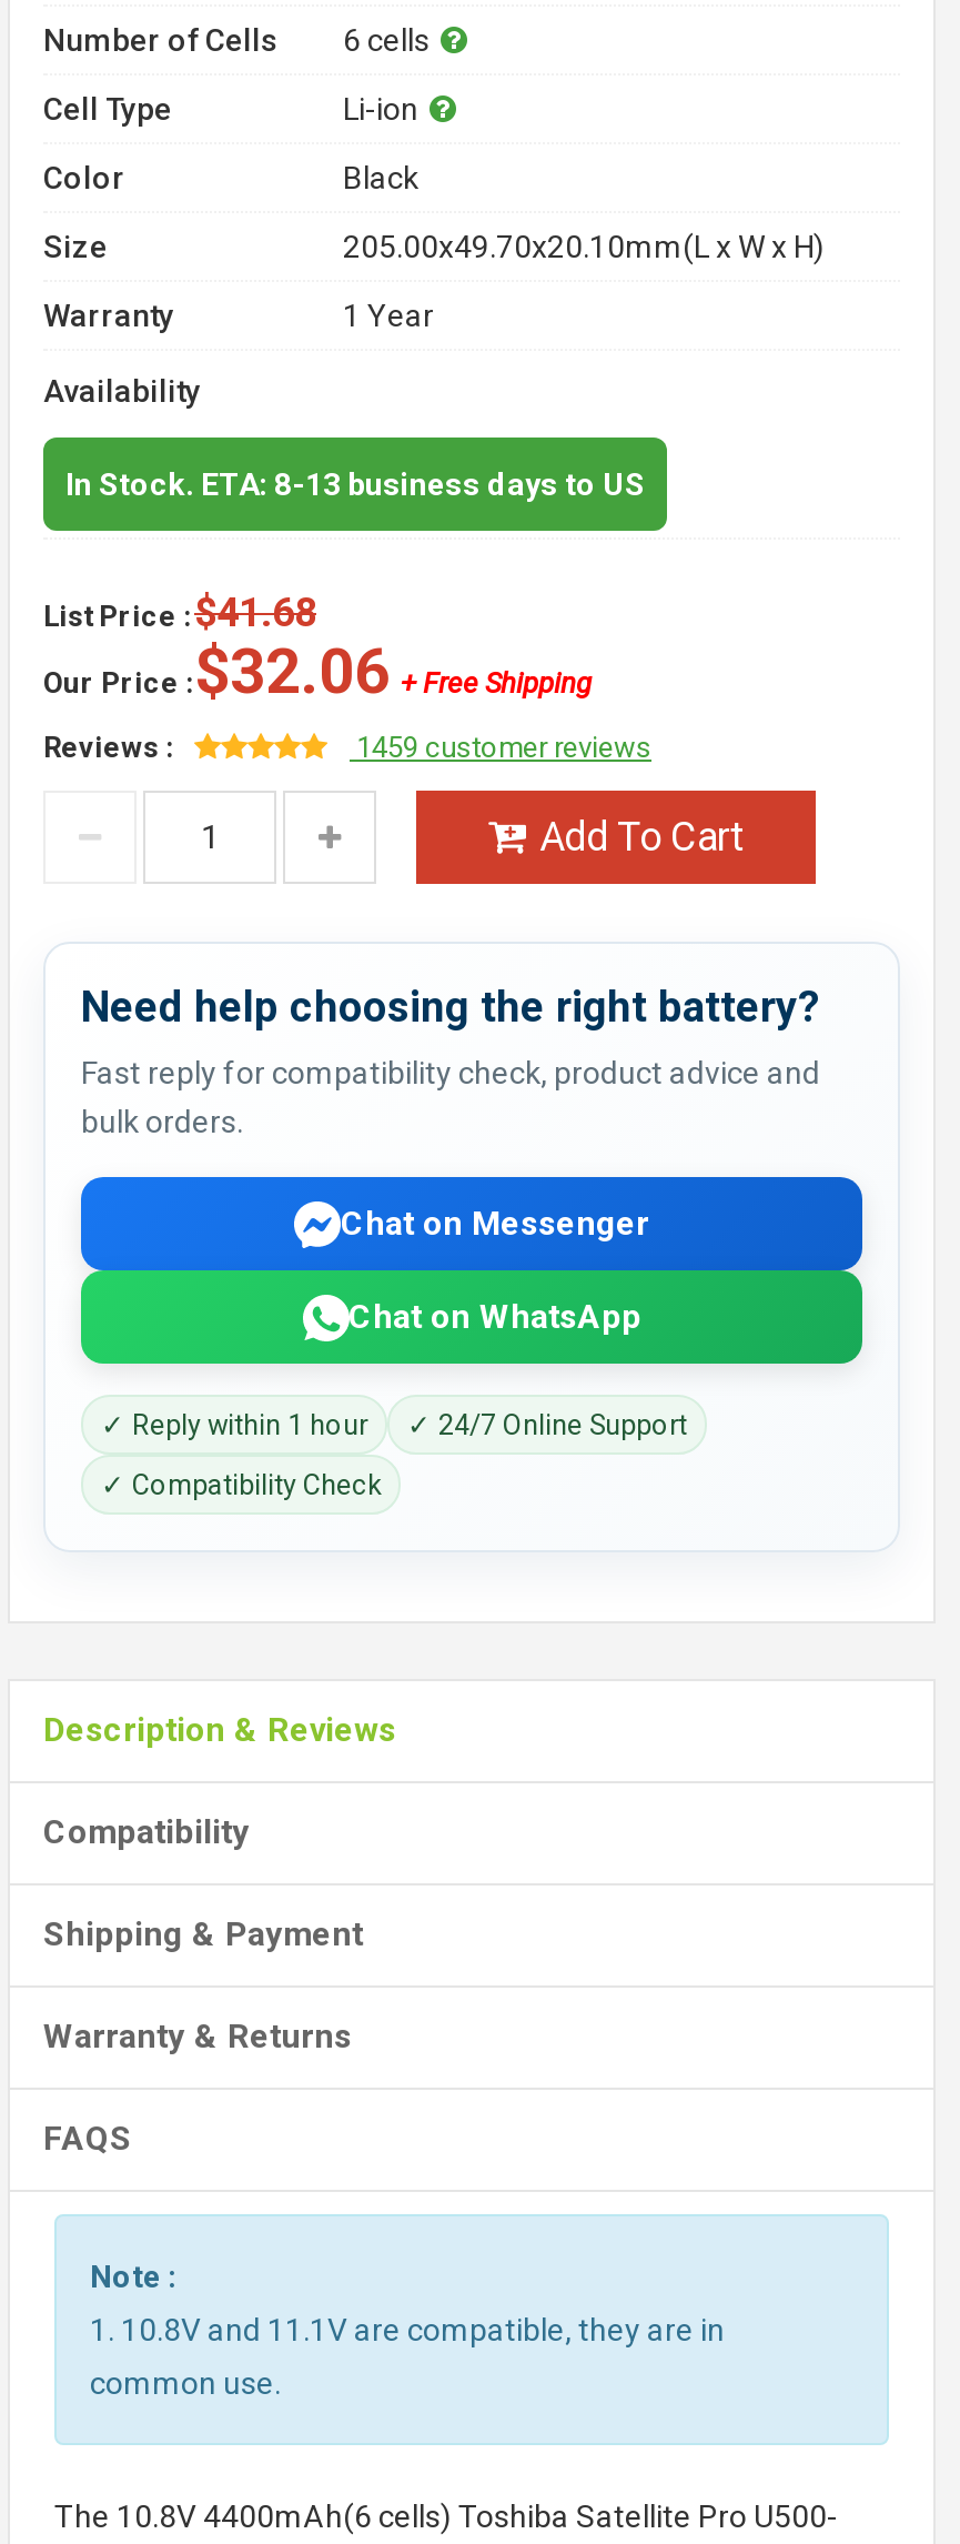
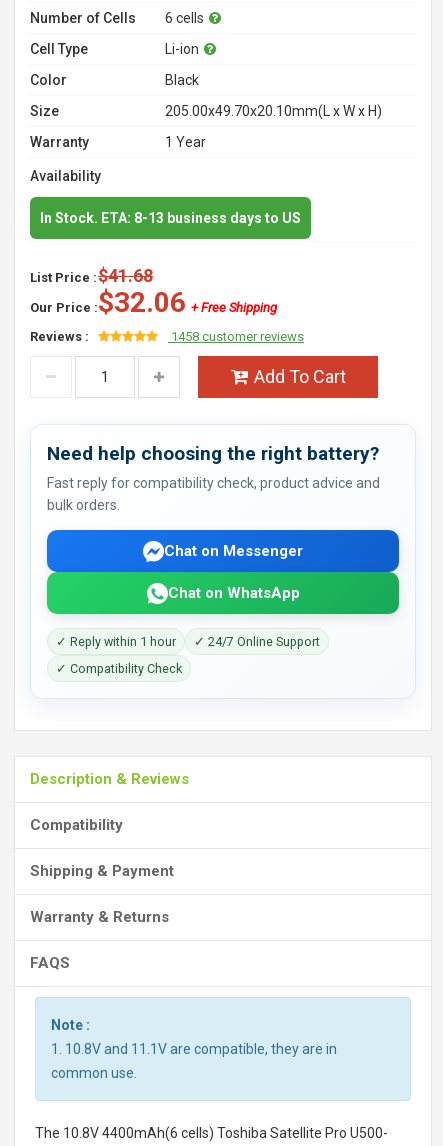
- 1459 customer reviews
+ 1458 customer reviews
